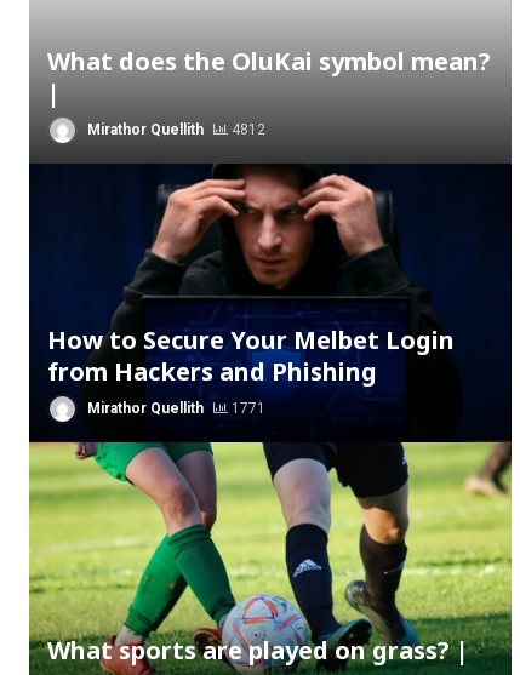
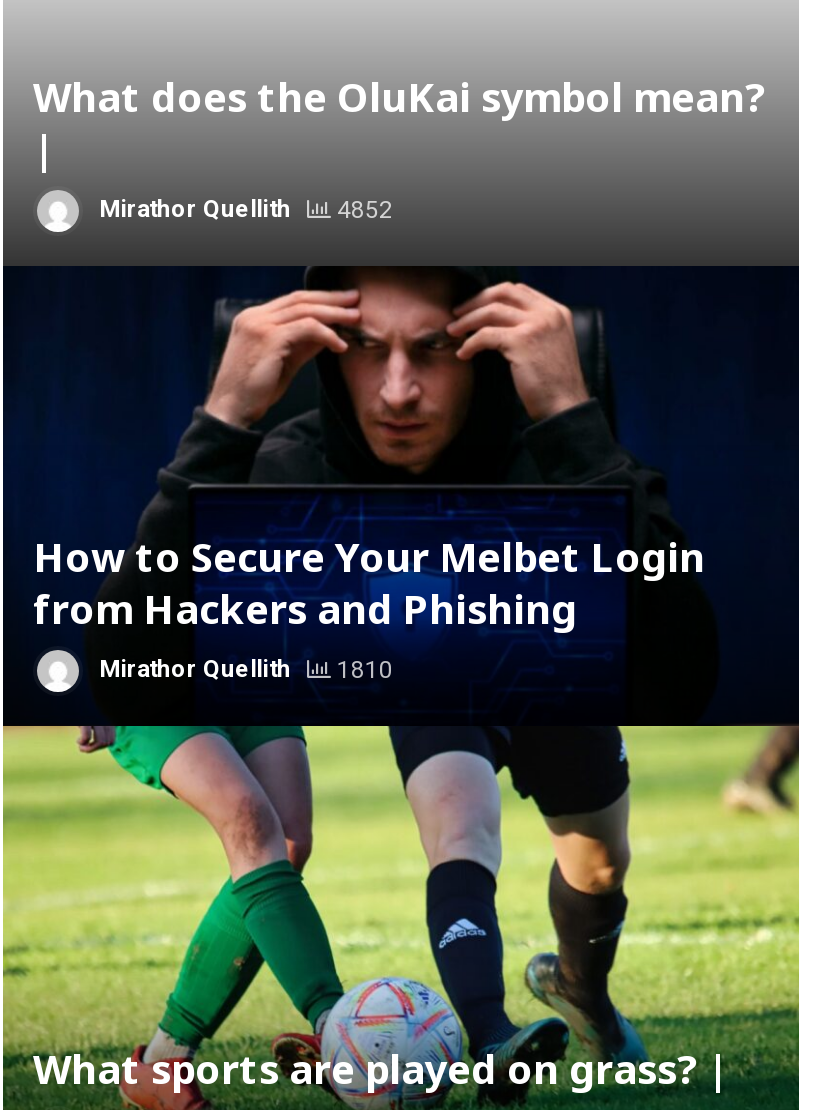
- Mirathor Quellith 4812
+ Mirathor Quellith 4852

- Mirathor Quellith 1771
+ Mirathor Quellith 1810
